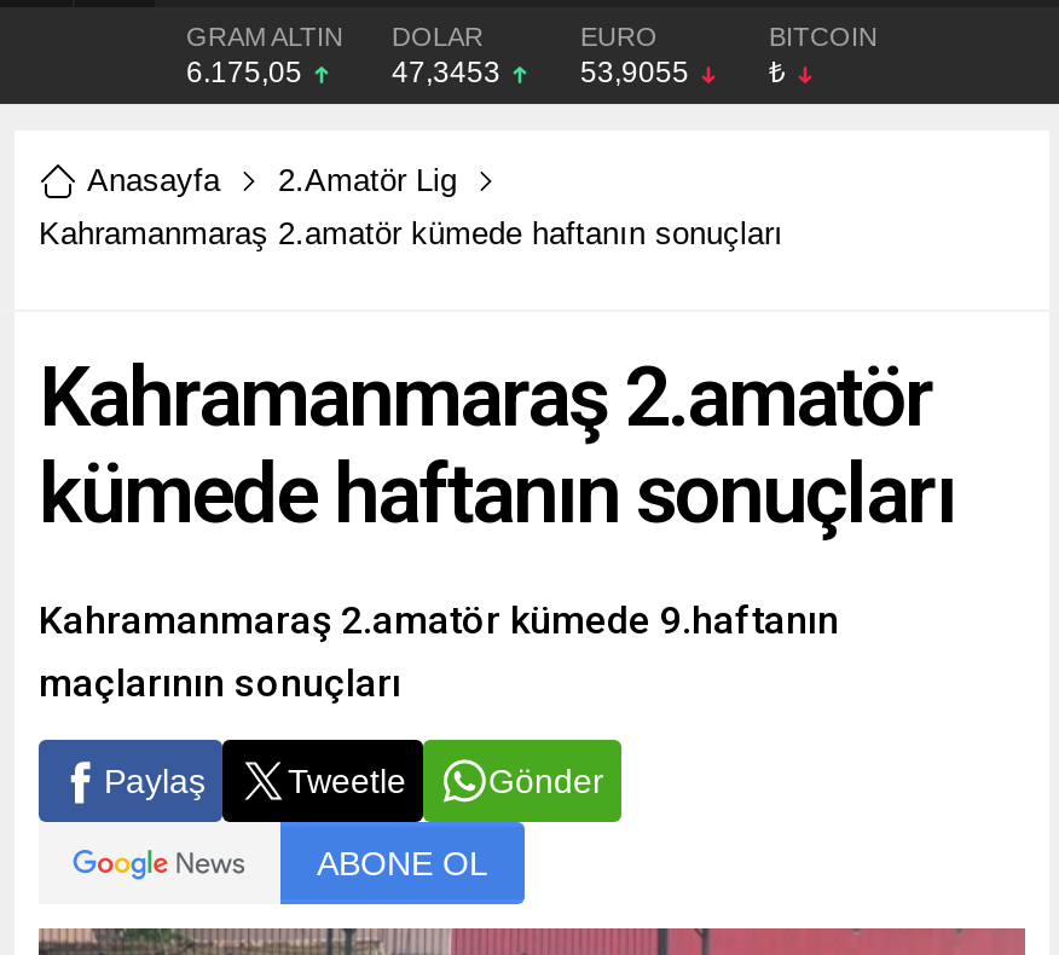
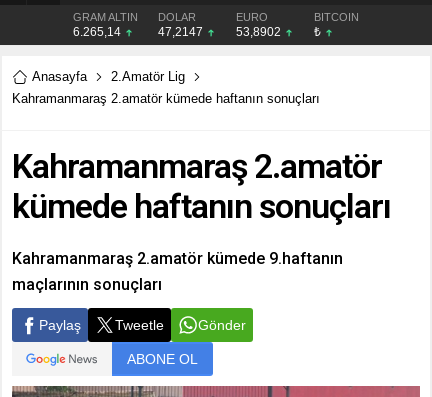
- 6.175,05
+ 6.265,14

- 47,3453
+ 47,2147

- 53,9055
+ 53,8902
